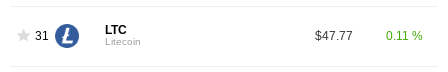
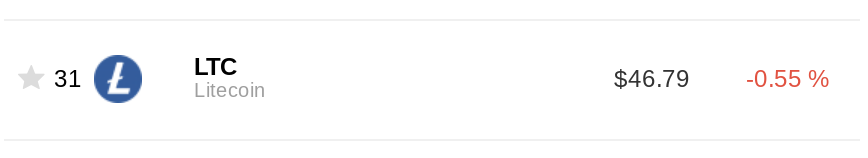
- $47.77
+ $46.79

- 0.11 %
+ -0.55 %
